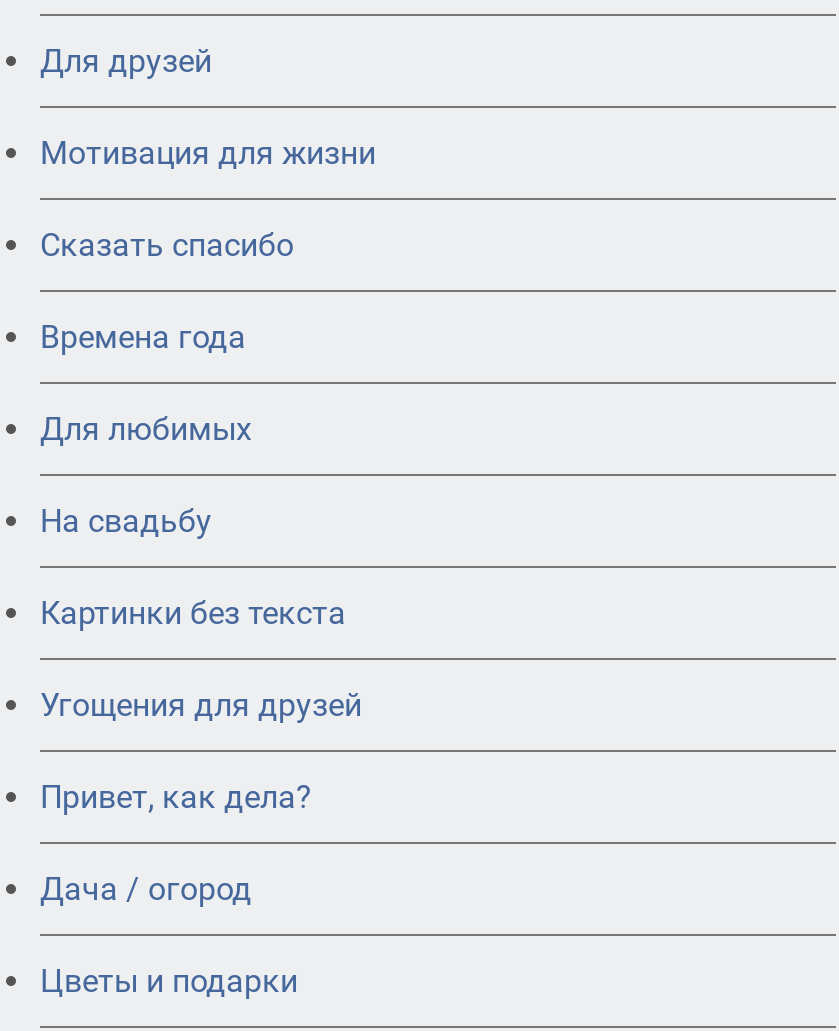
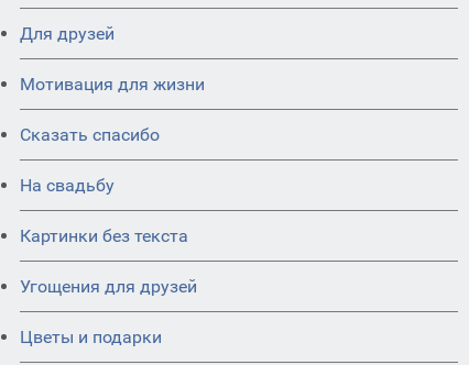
- Времена года
- Для любимых

- Привет, как дела?
- Дача / огород
